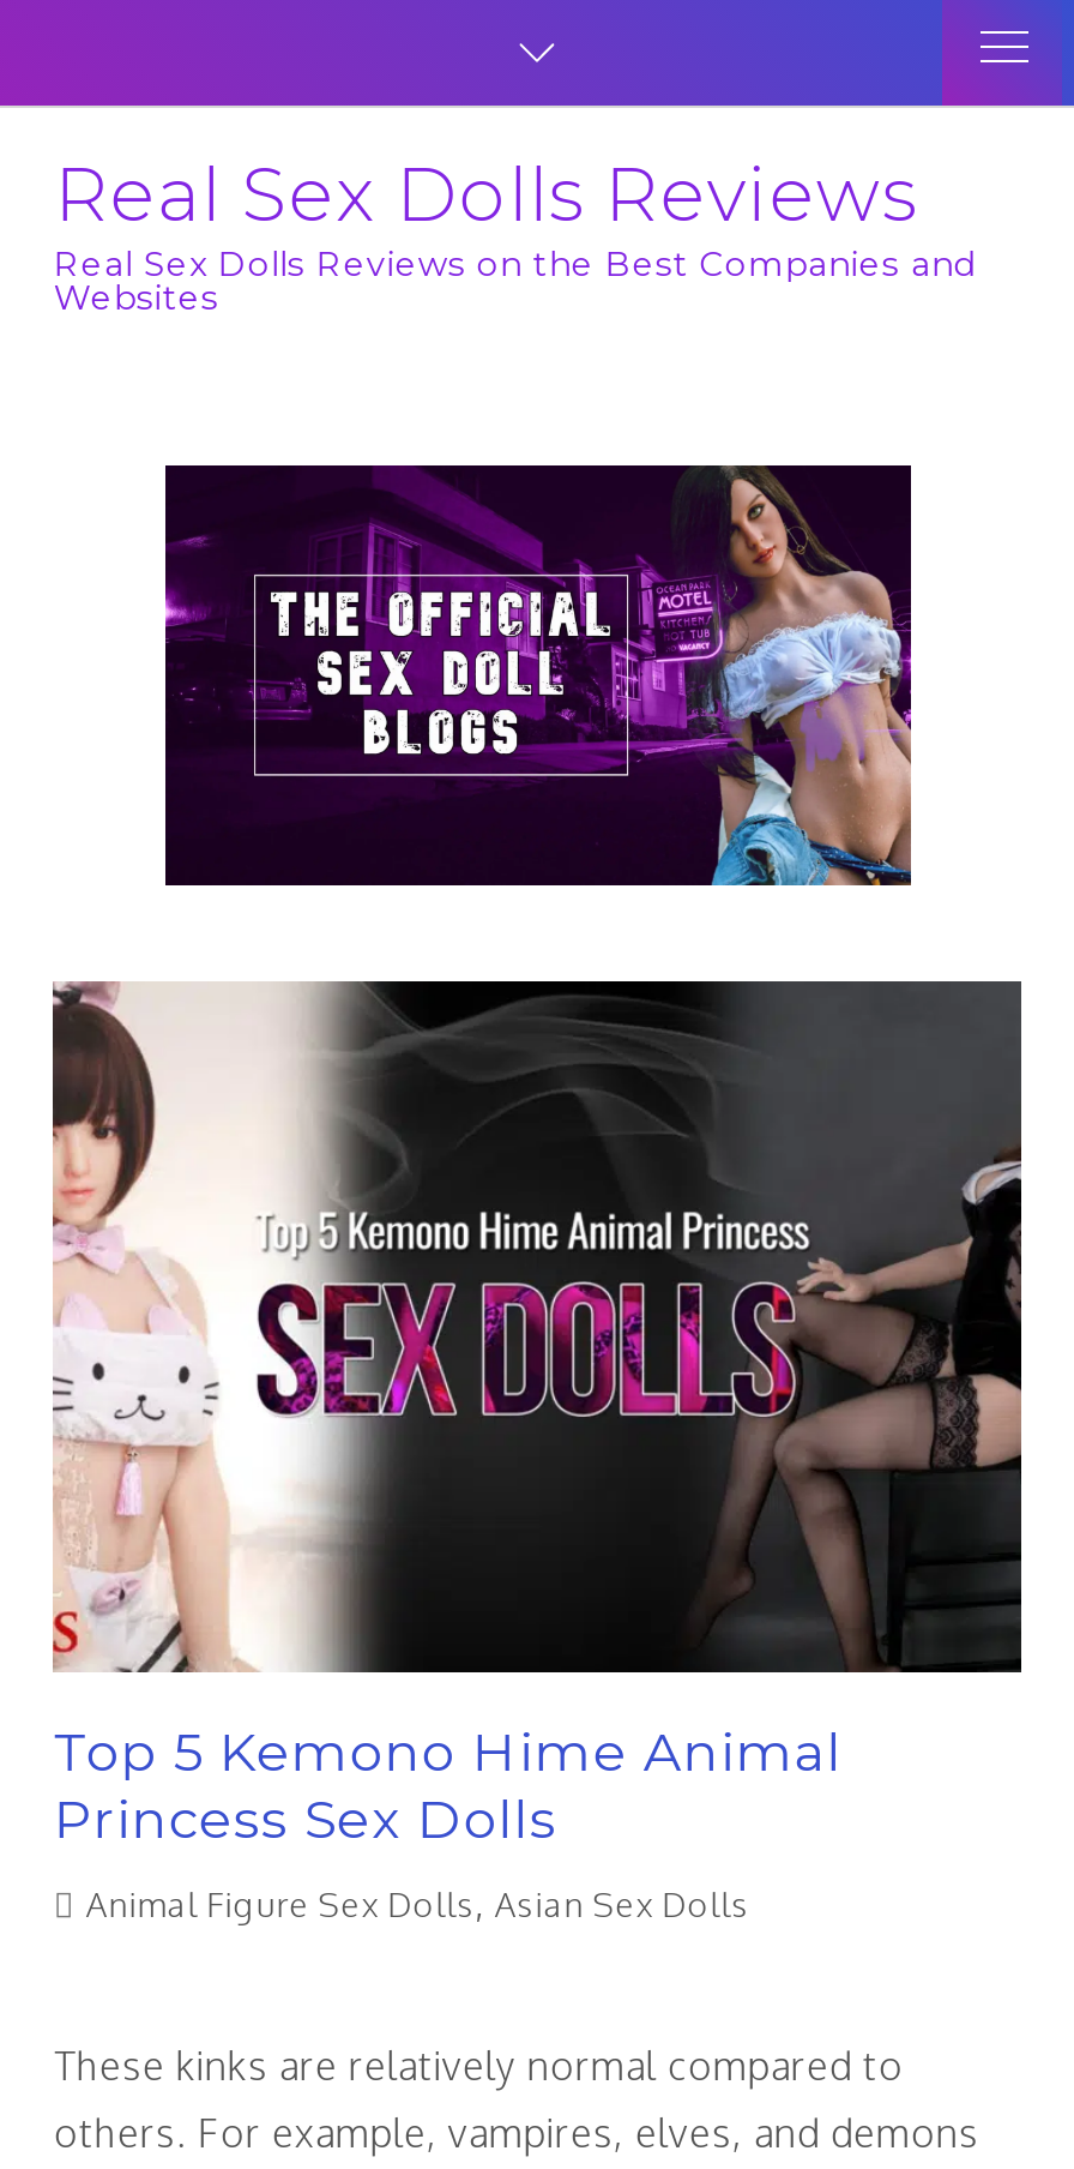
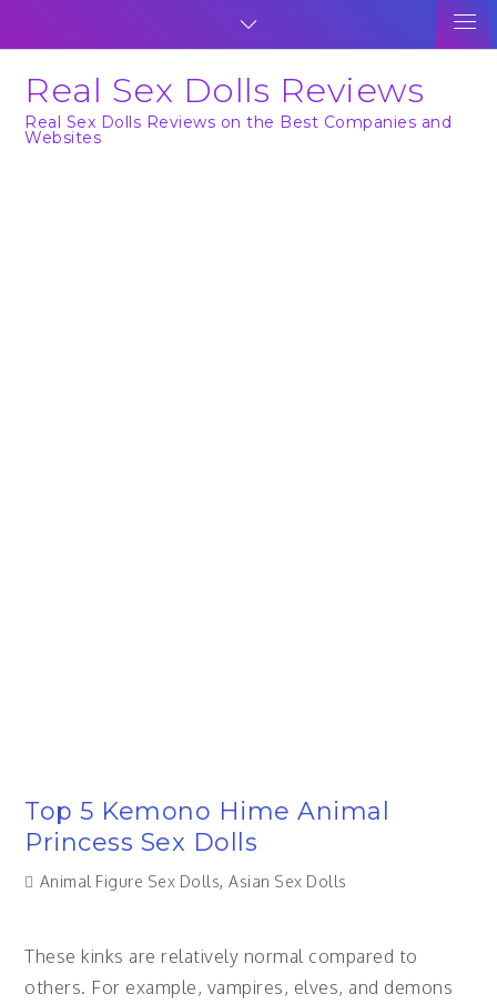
- [image]

- [image]
